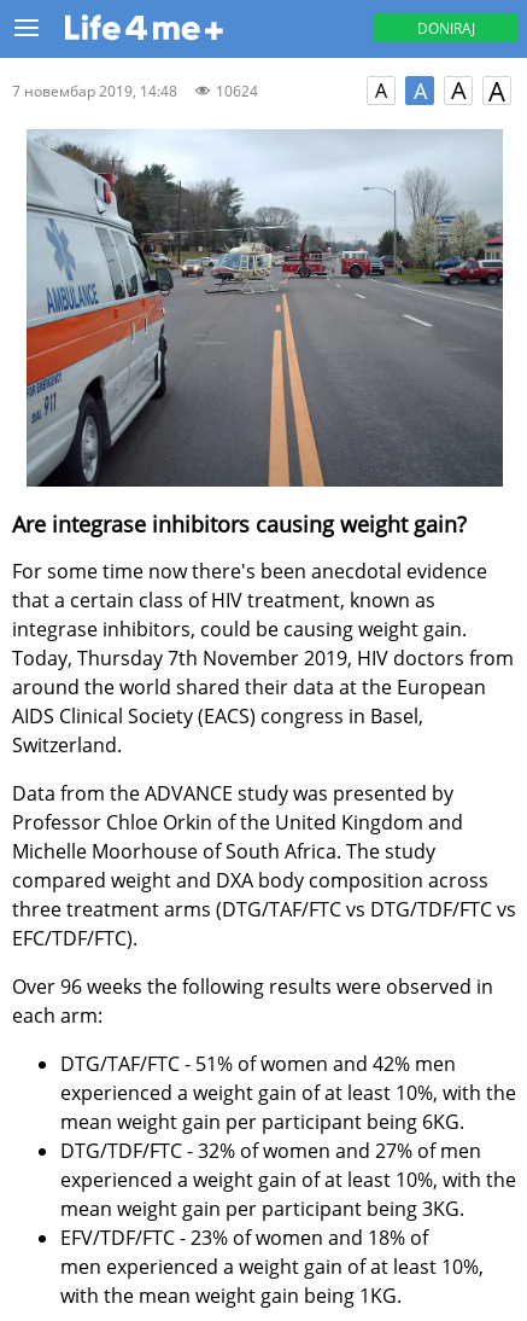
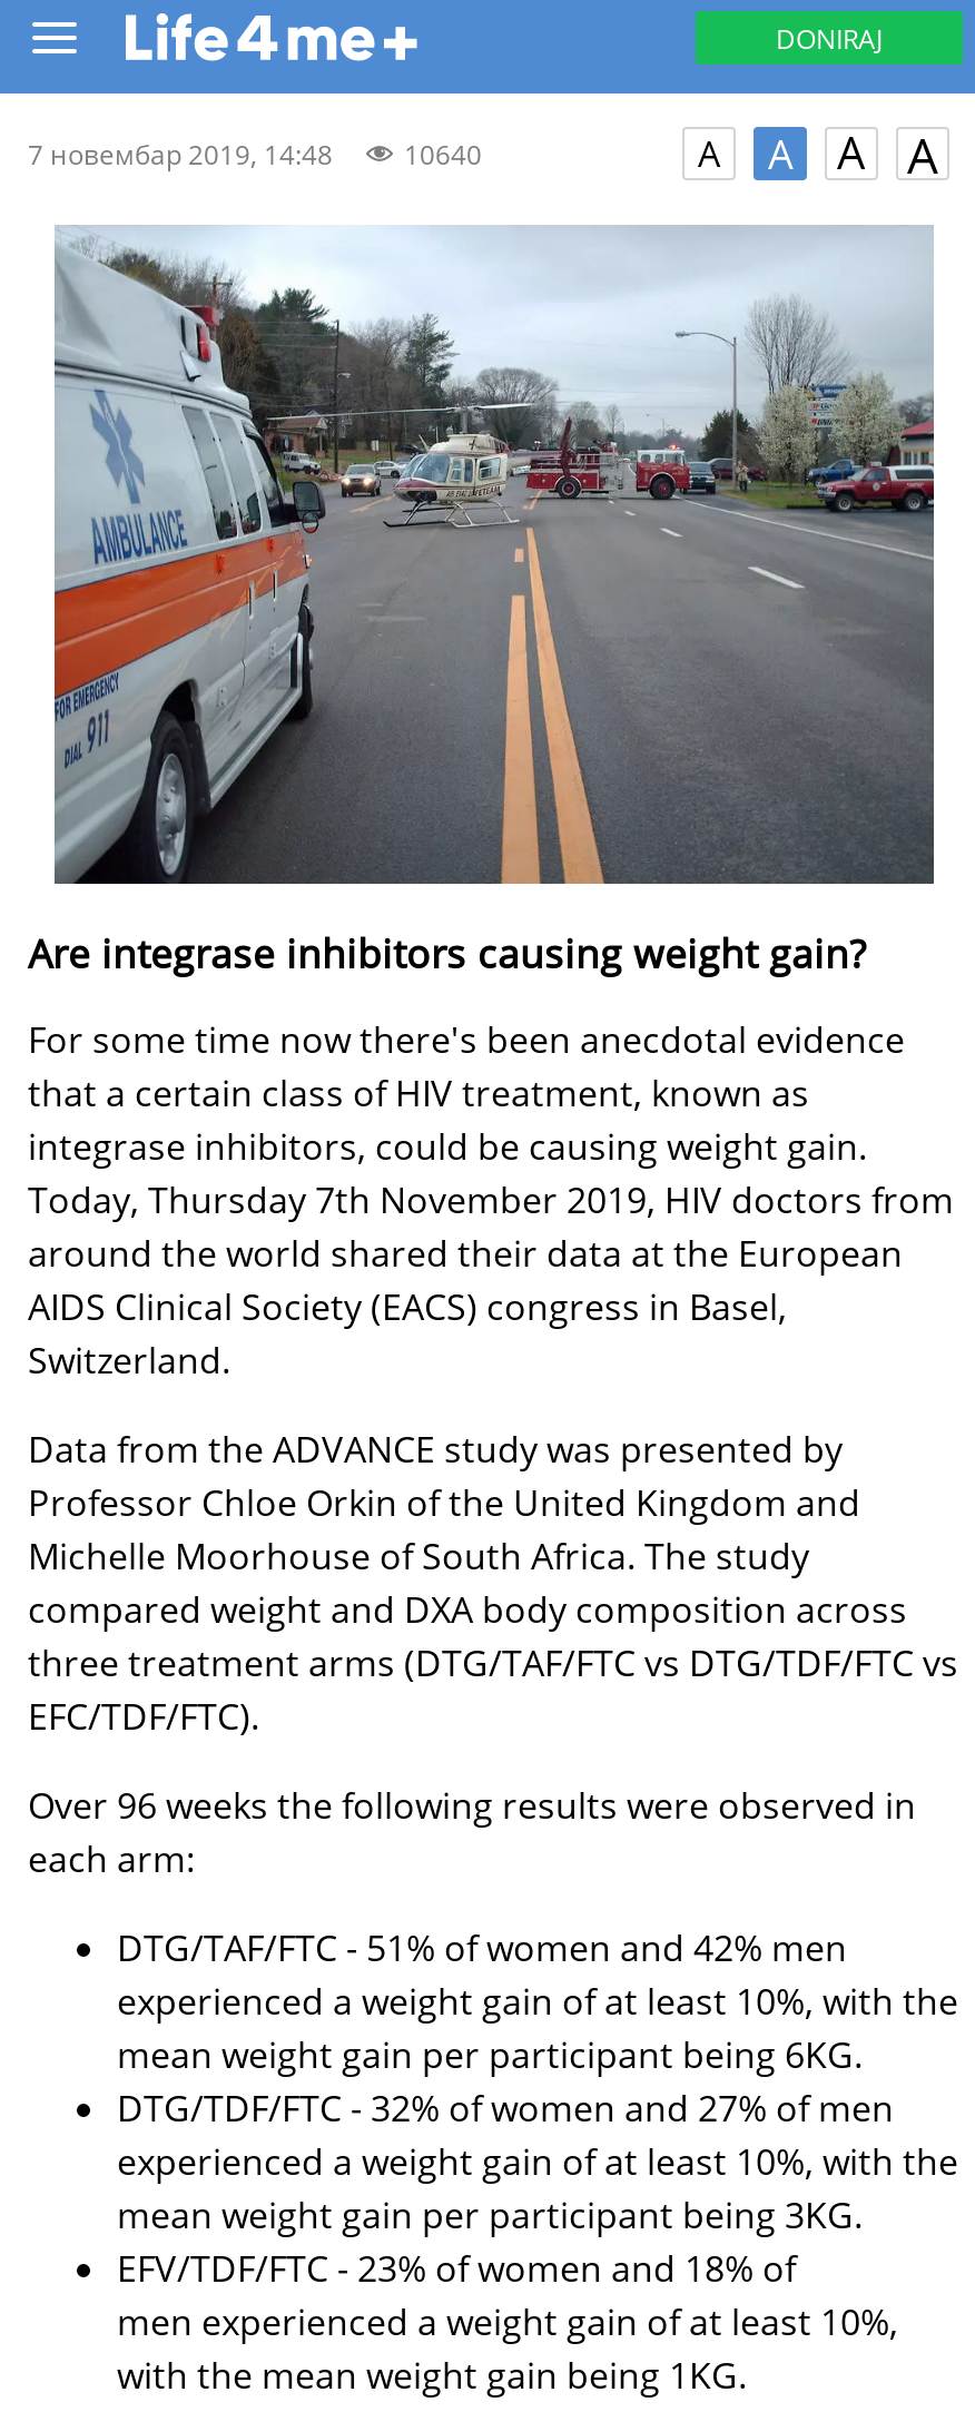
- 7 новембар 2019, 14:48 10624
+ 7 новембар 2019, 14:48 10640
